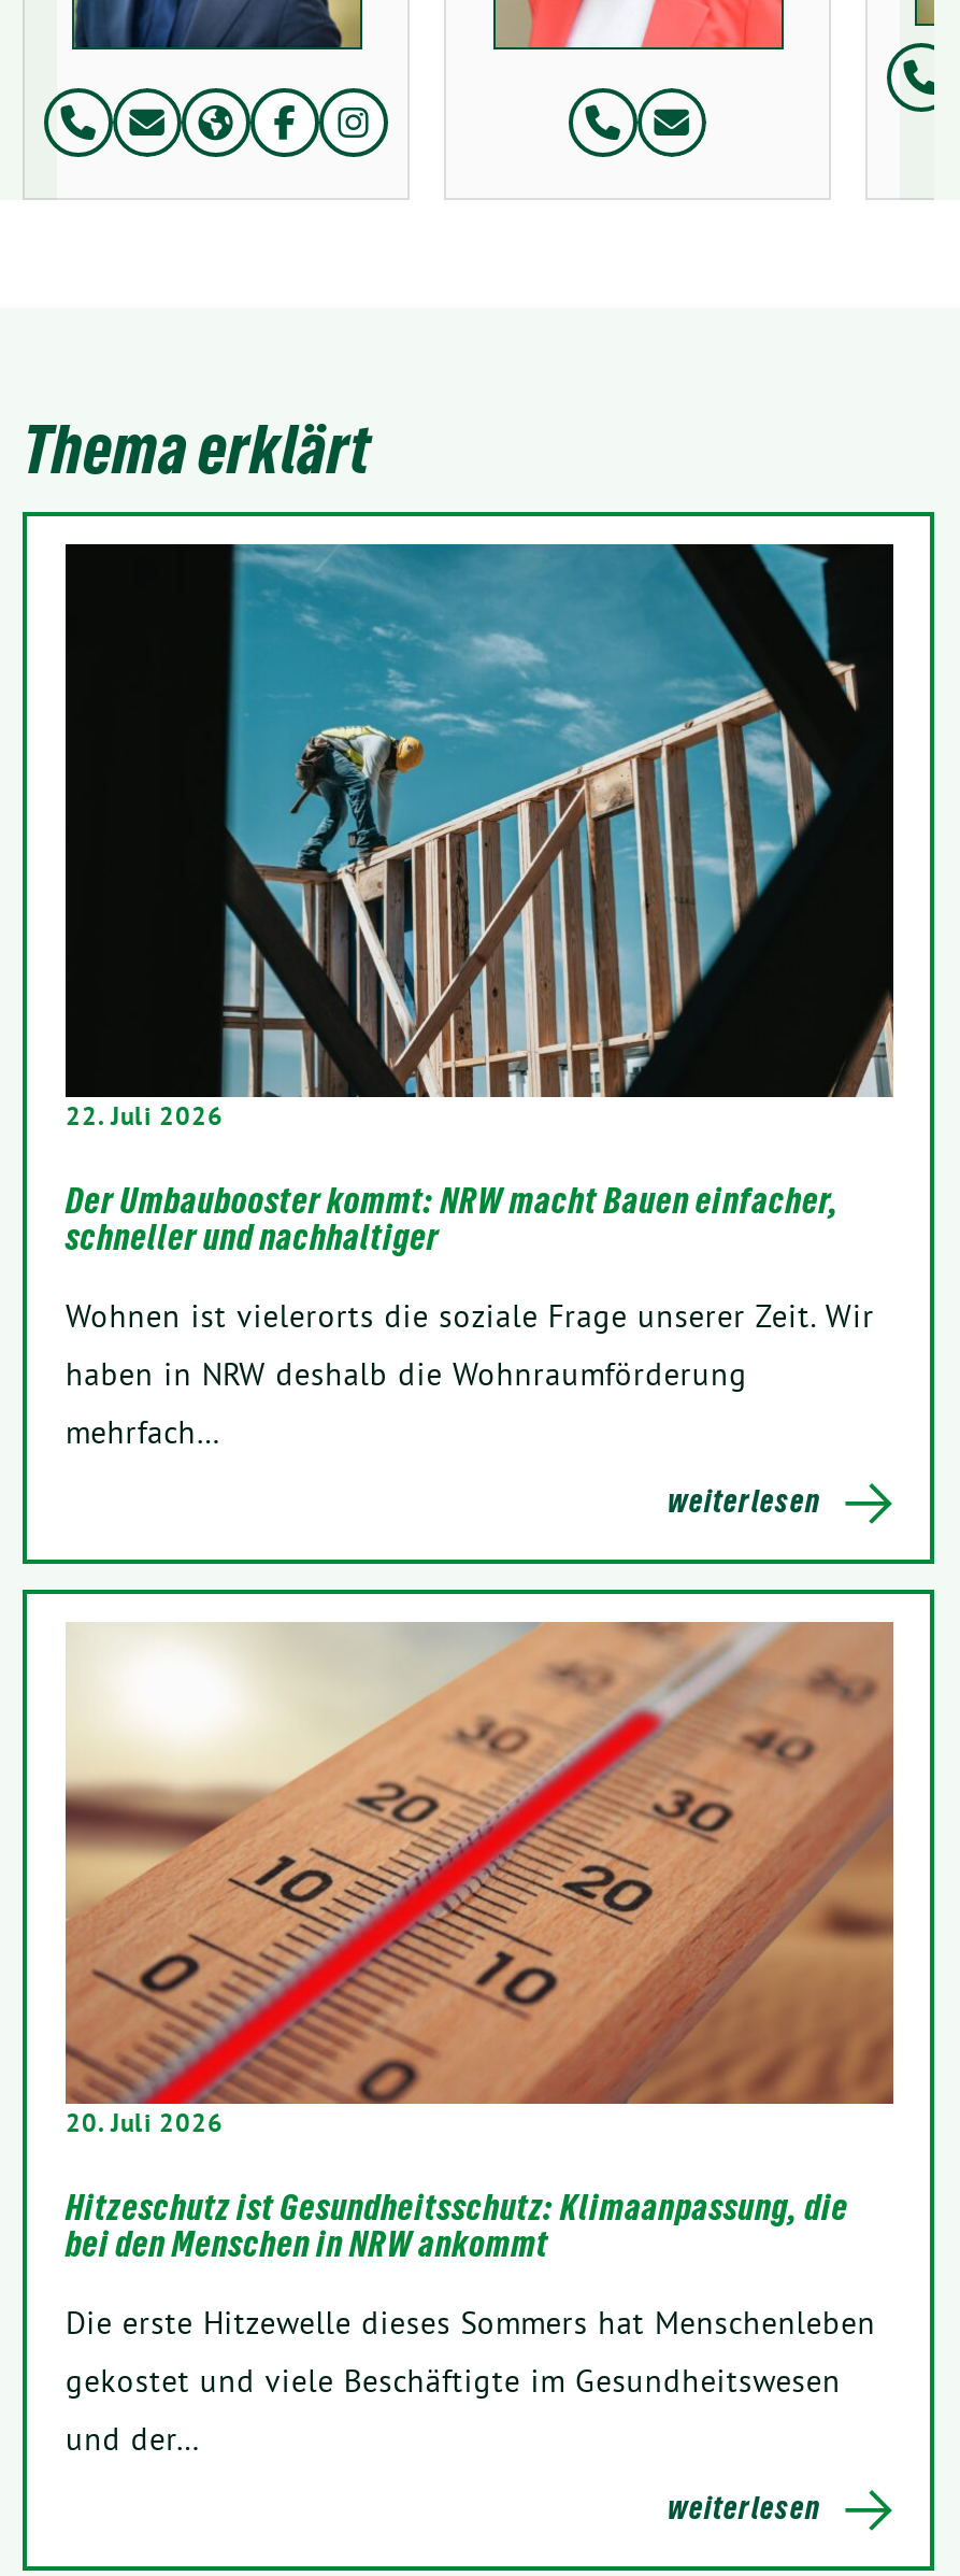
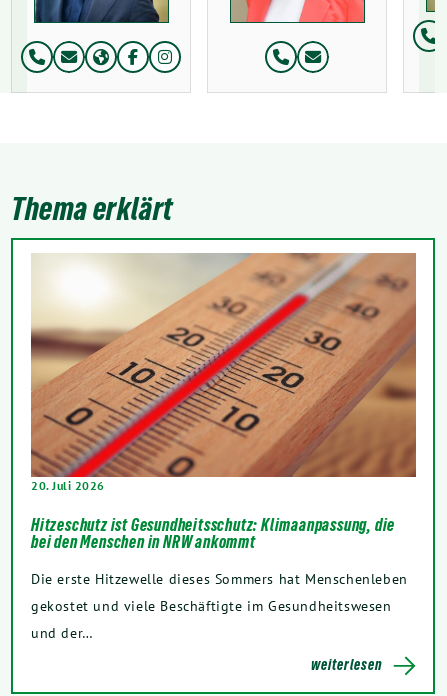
- [image]
- 22. Juli 2026
- Der Umbaubooster kommt: NRW macht Bauen einfacher,
- schneller und nachhaltiger
- Wohnen ist vielerorts die soziale Frage unserer Zeit. Wir
- haben in NRW deshalb die Wohnraumförderung
- mehrfach…
- weiterlesen
